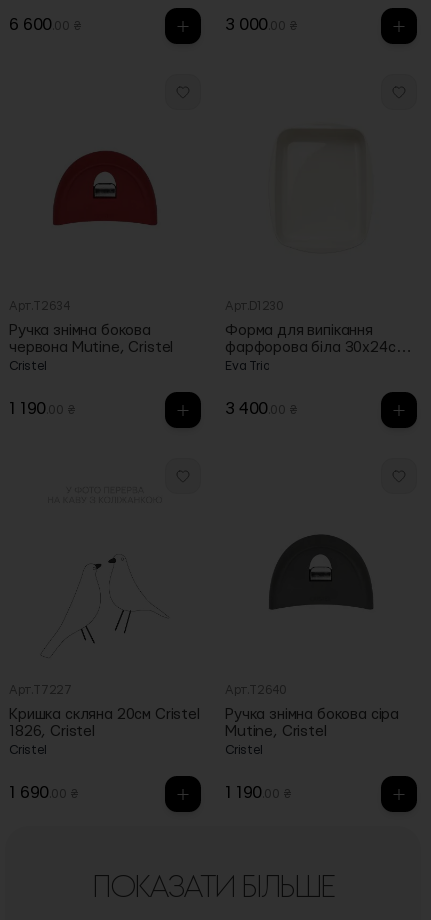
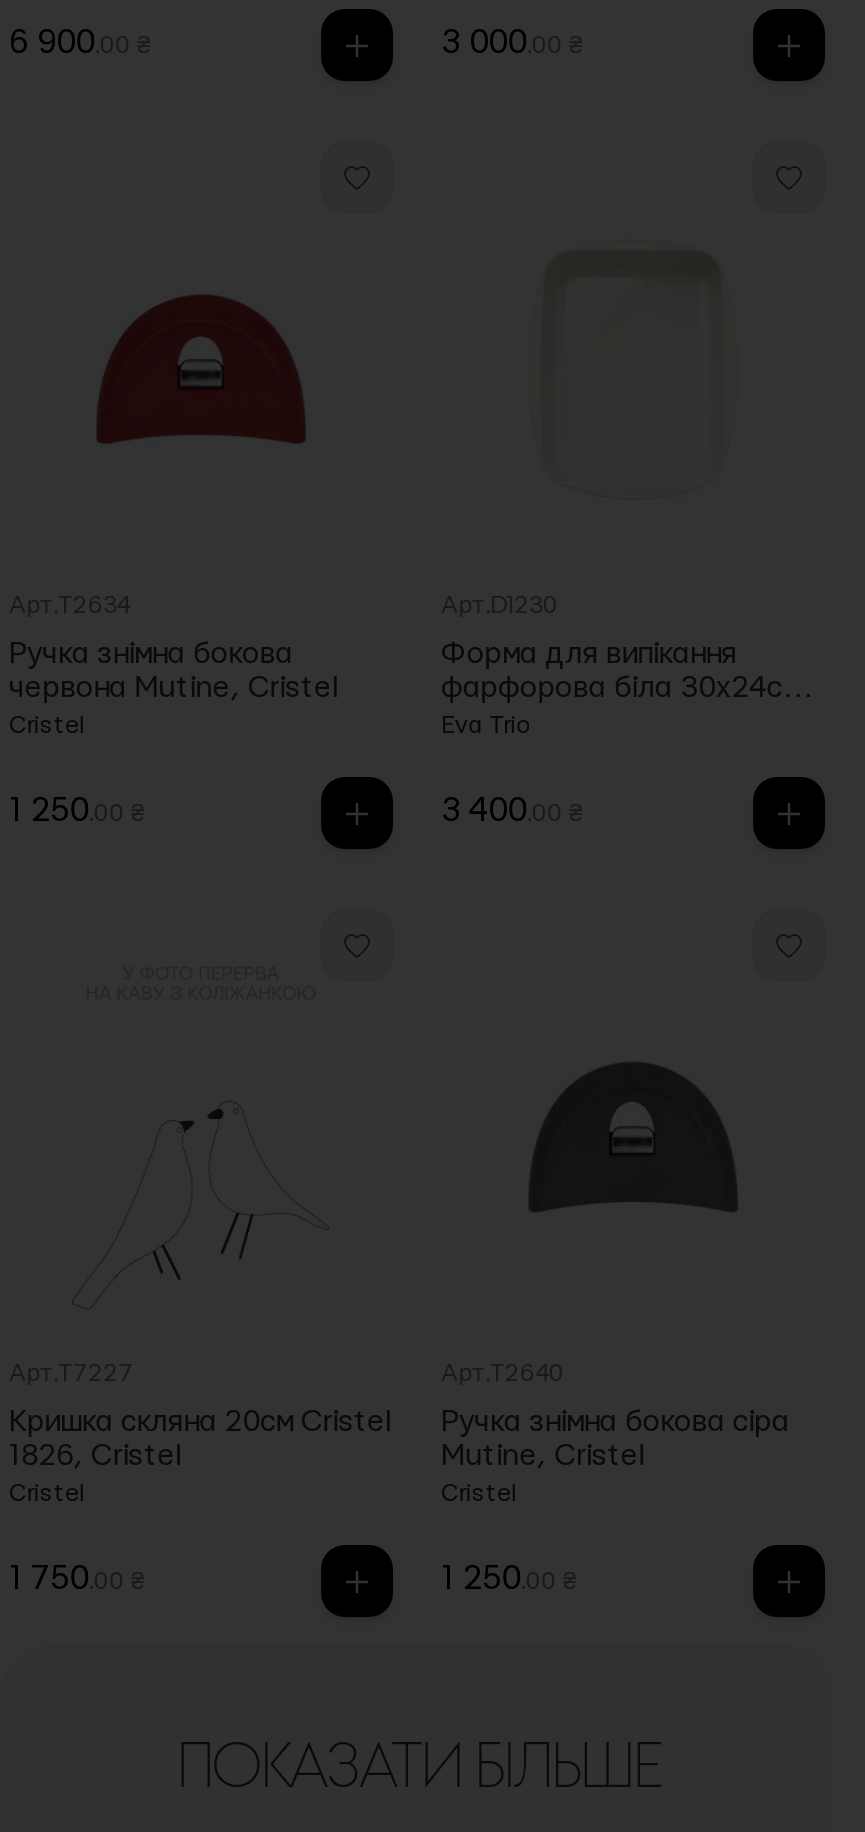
- 6 600.00 ₴
+ 6 900.00 ₴

- 1 190.00 ₴
+ 1 250.00 ₴

- 1 690.00 ₴
+ 1 750.00 ₴

- 1 190.00 ₴
+ 1 250.00 ₴
